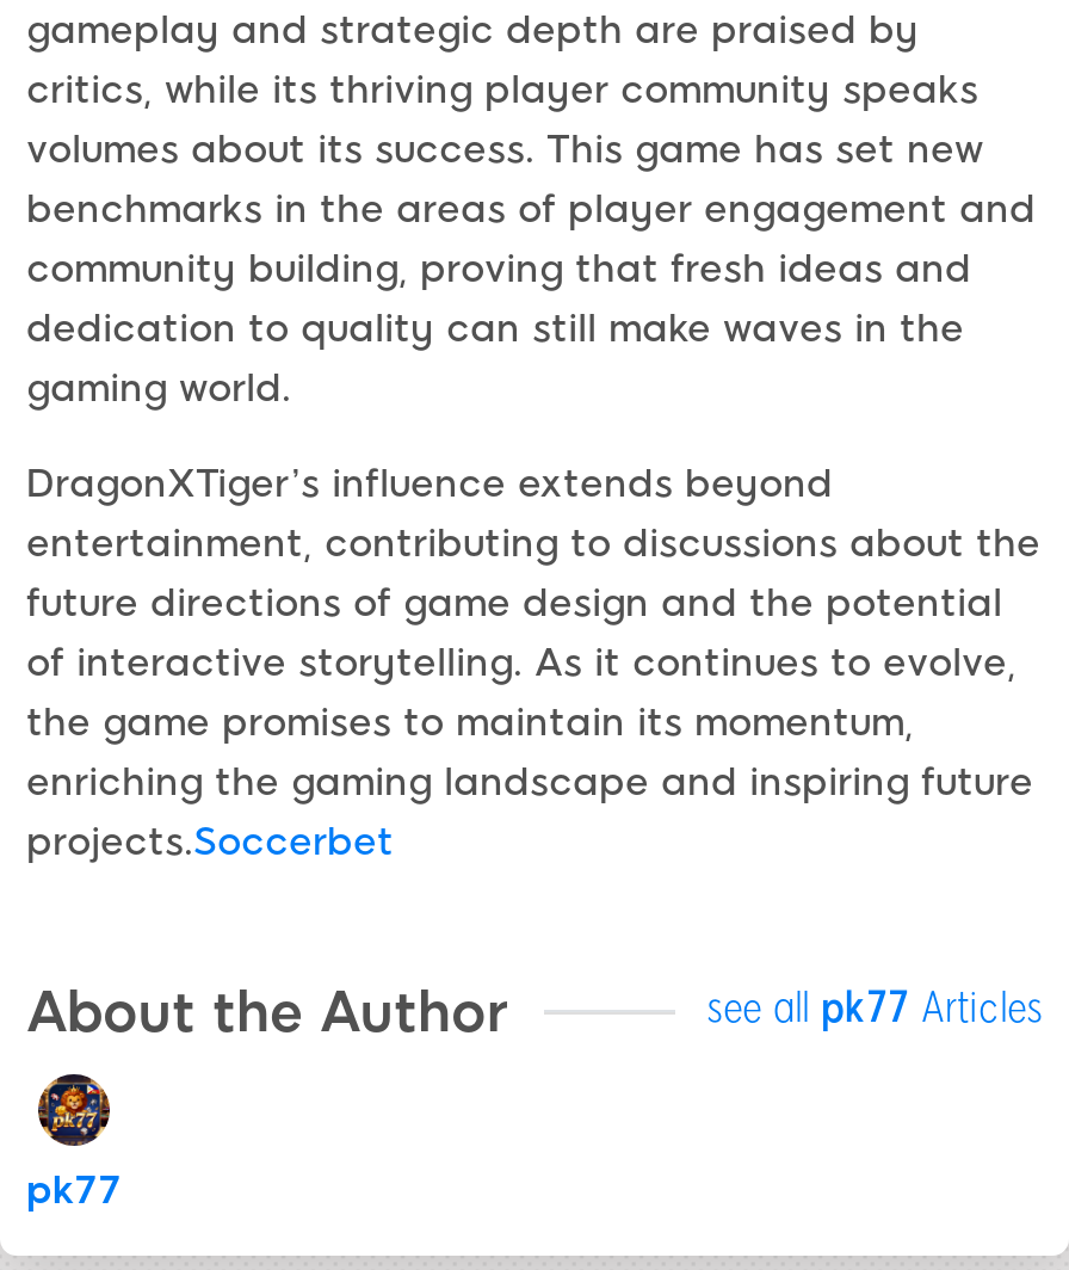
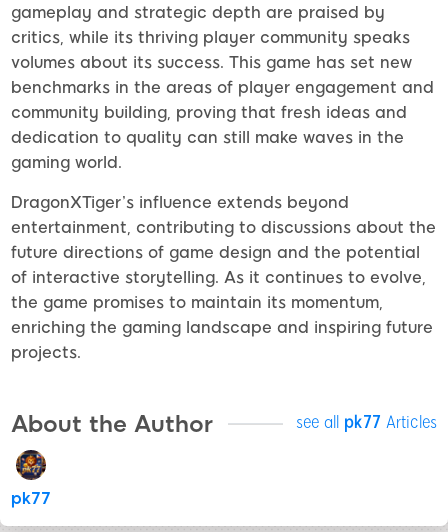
- projects.Soccerbet
+ projects.
